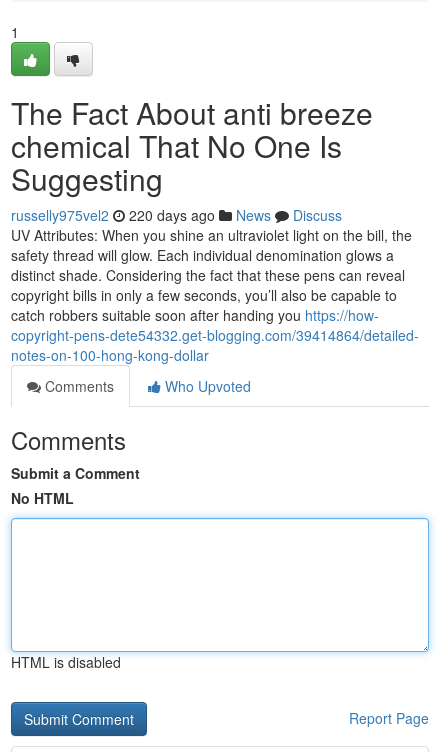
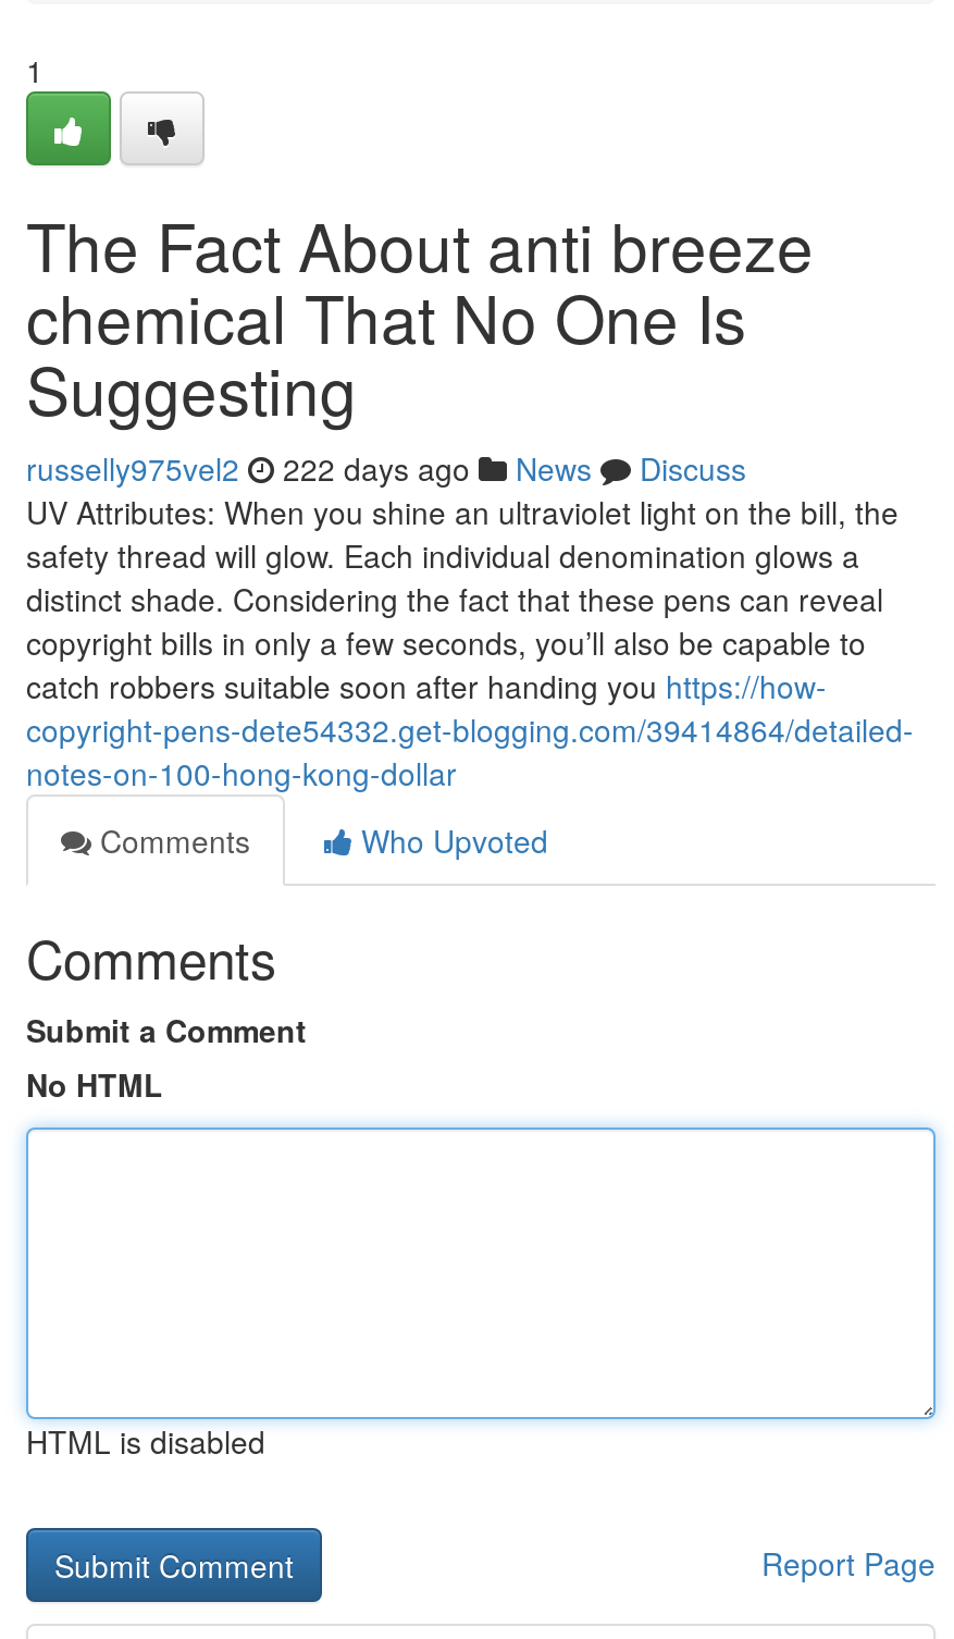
- russelly975vel2 220 days ago News Discuss
+ russelly975vel2 222 days ago News Discuss
